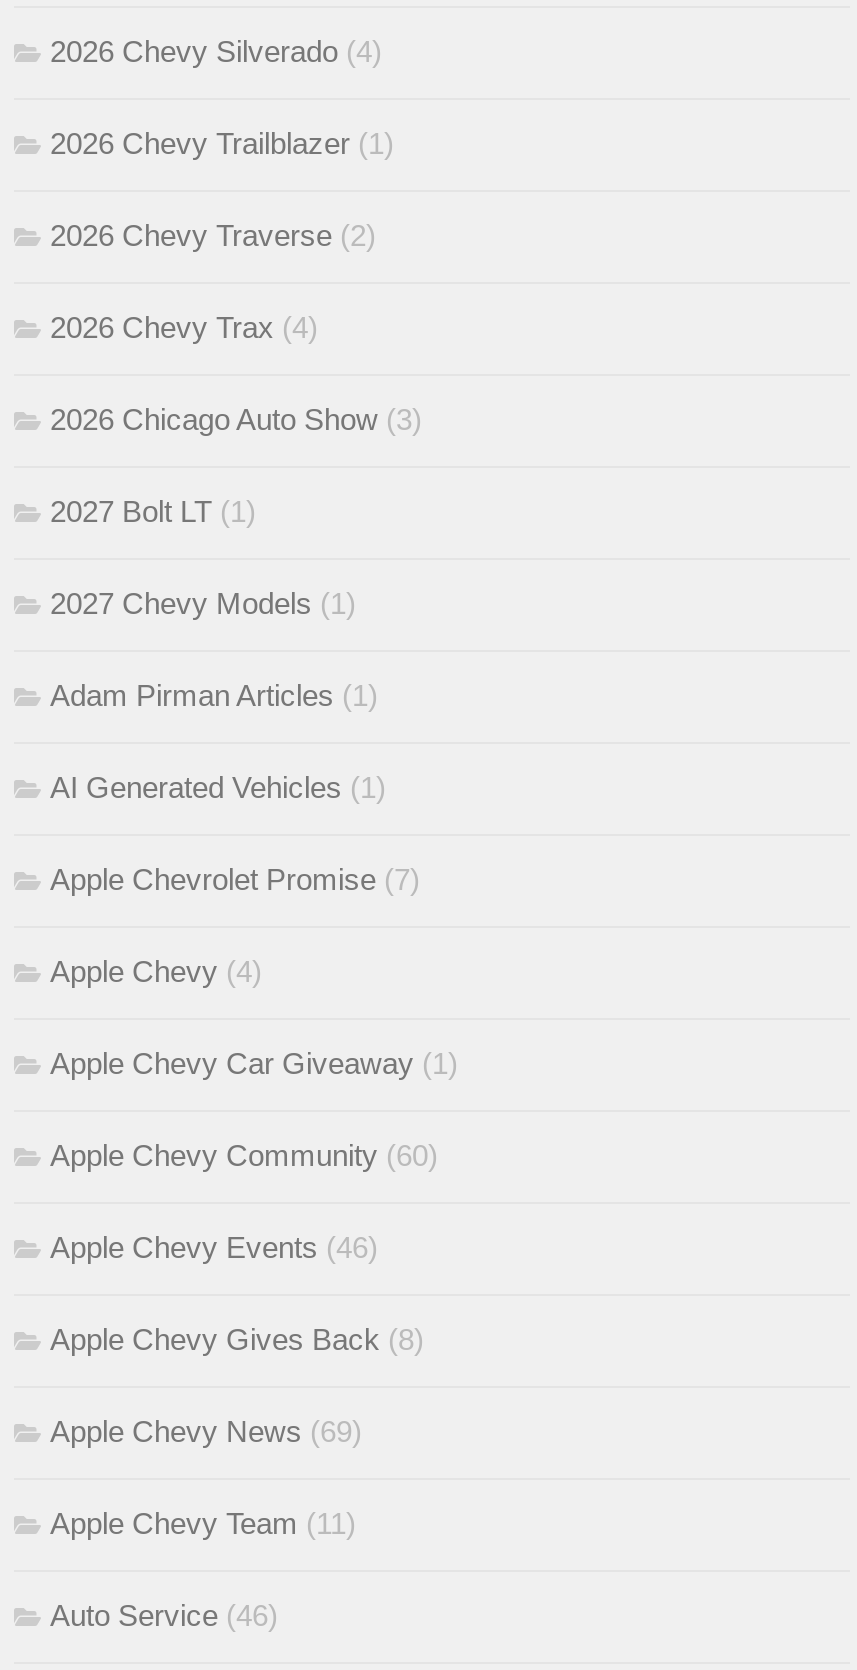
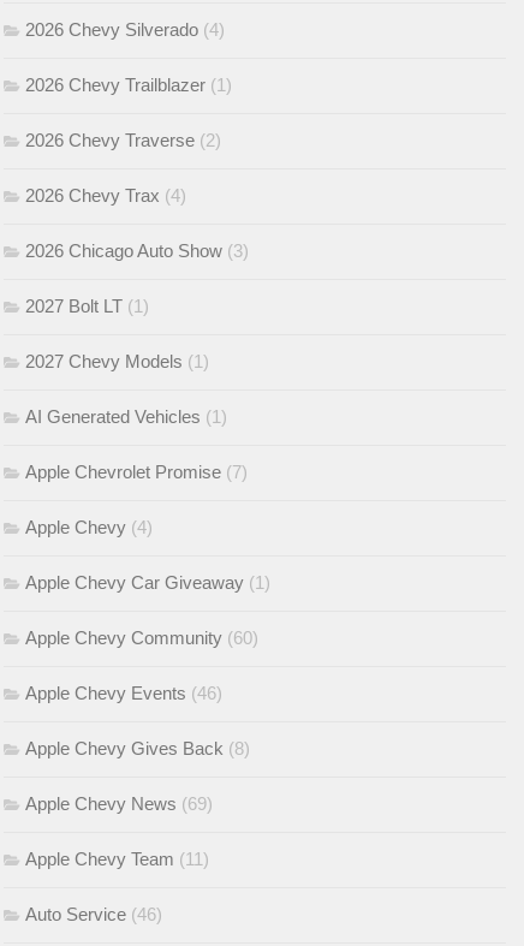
- Adam Pirman Articles (1)
